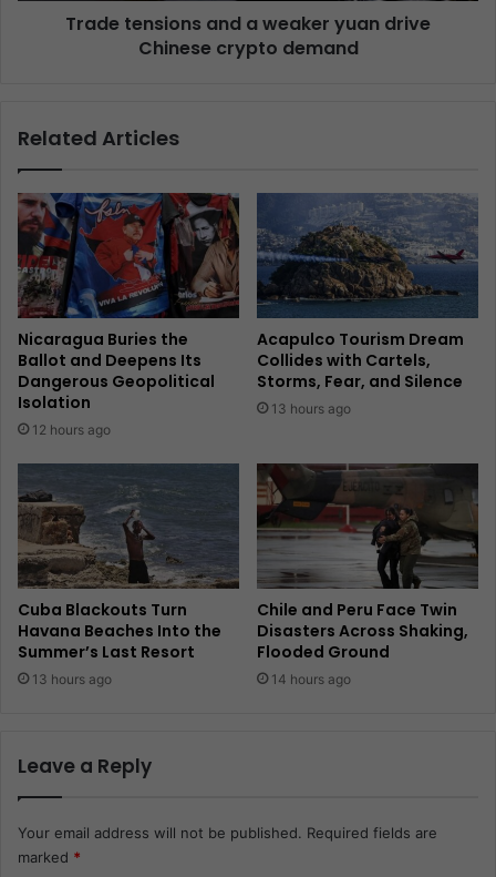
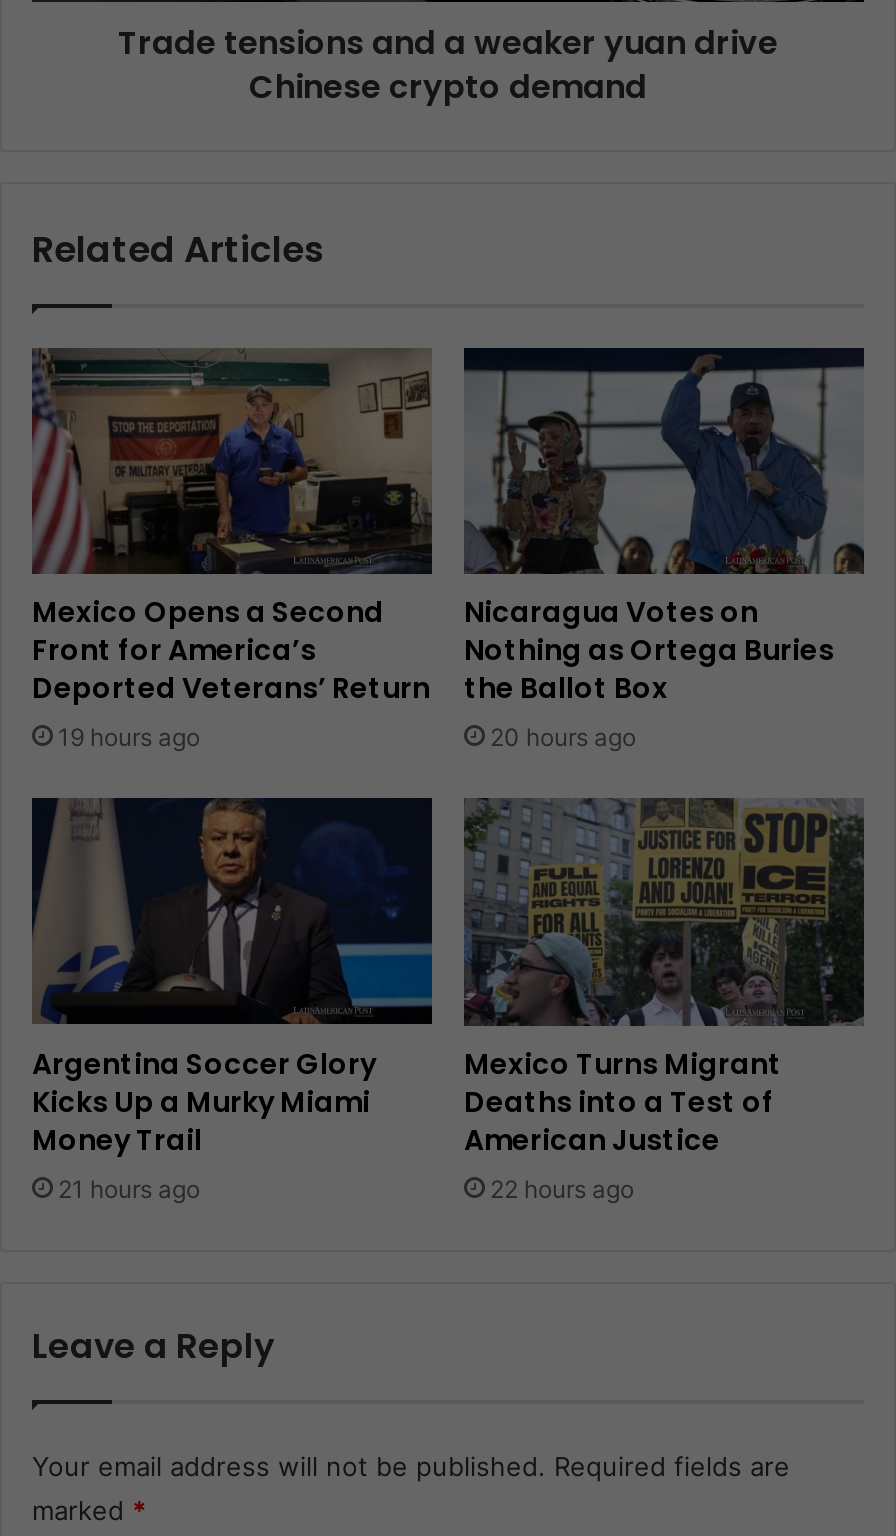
- [image]
- Nicaragua Buries the
- Ballot and Deepens Its
- Dangerous Geopolitical
- Isolation
- 12 hours ago
+ [image]
+ Mexico Opens a Second
+ Front for America’s
+ Deported Veterans’ Return
+ 19 hours ago

- [image]
- Acapulco Tourism Dream
- Collides with Cartels,
- Storms, Fear, and Silence
- 13 hours ago
+ [image]
+ Nicaragua Votes on
+ Nothing as Ortega Buries
+ the Ballot Box
+ 20 hours ago

- [image]
- Cuba Blackouts Turn
- Havana Beaches Into the
- Summer’s Last Resort
- 13 hours ago
+ [image]
+ Argentina Soccer Glory
+ Kicks Up a Murky Miami
+ Money Trail
+ 21 hours ago

- [image]
- Chile and Peru Face Twin
- Disasters Across Shaking,
- Flooded Ground
- 14 hours ago
+ [image]
+ Mexico Turns Migrant
+ Deaths into a Test of
+ American Justice
+ 22 hours ago
